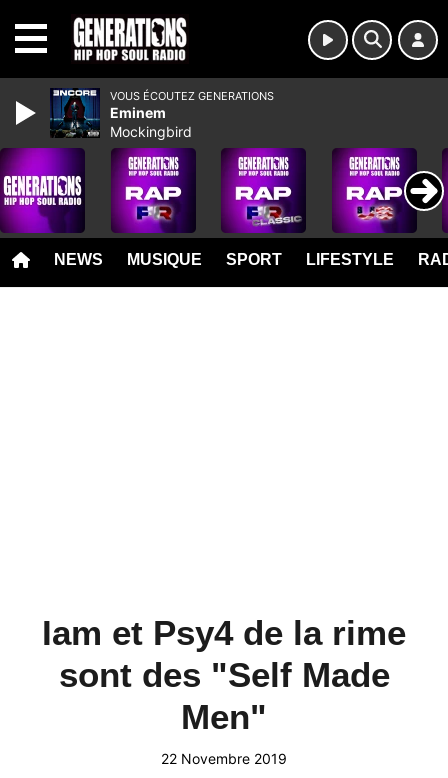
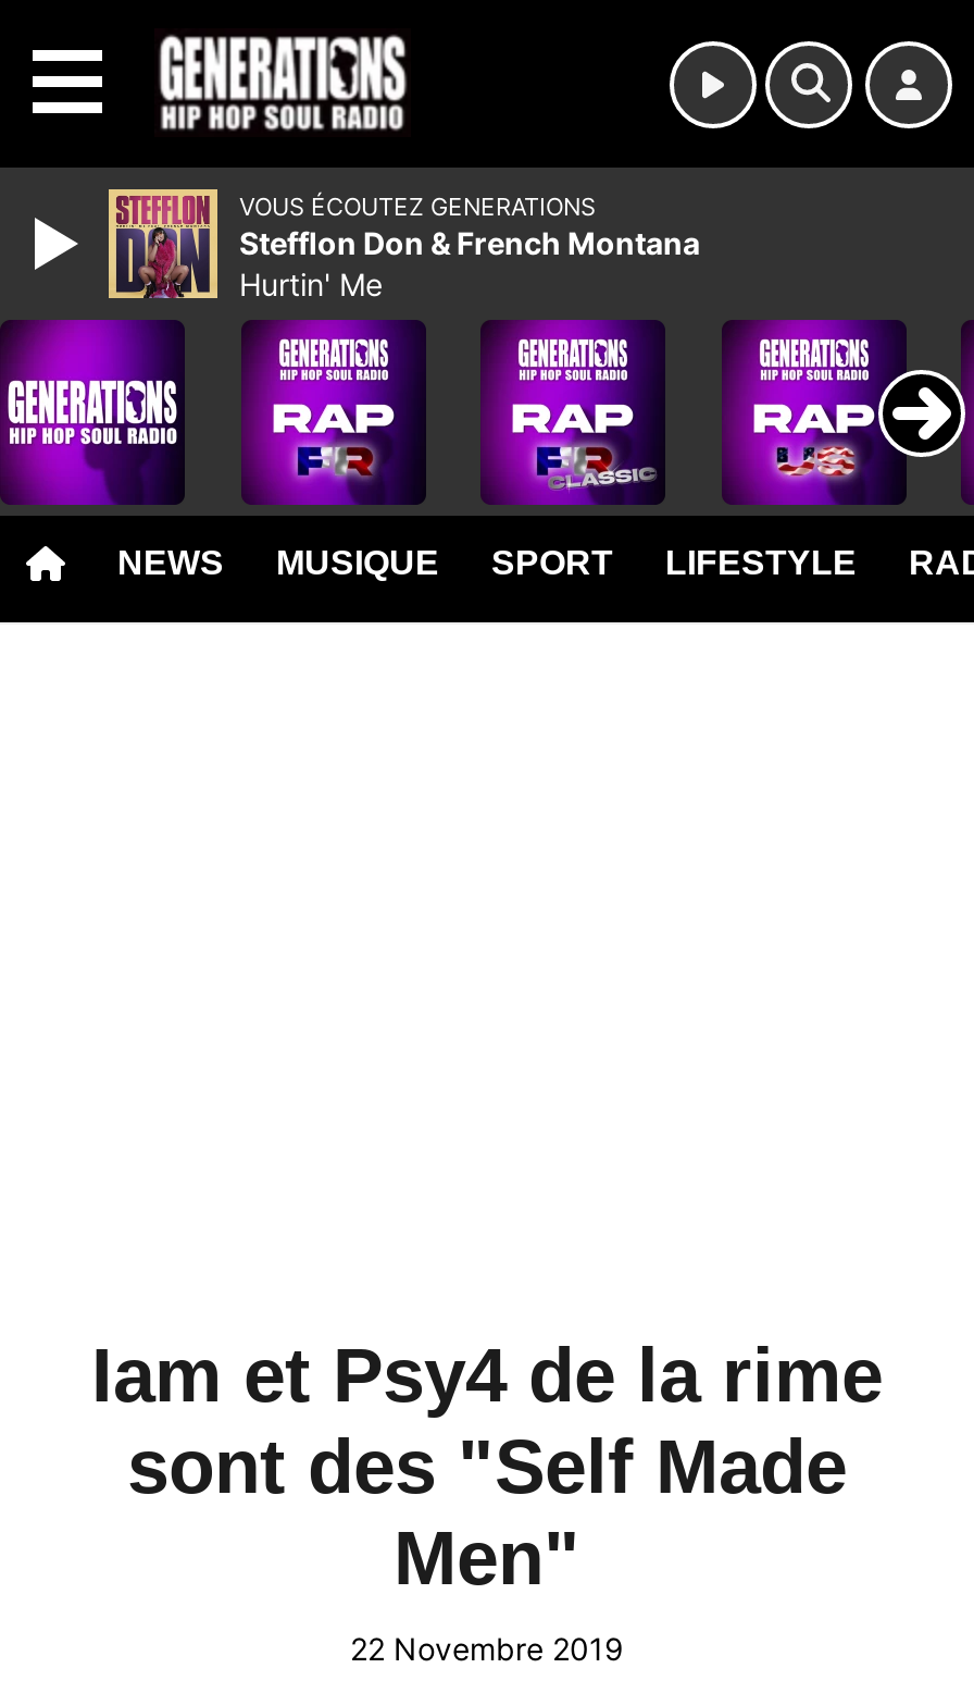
- [image]
- Eminem
- Mockingbird
+ [image]
+ Stefflon Don & French Montana
+ Hurtin' Me
